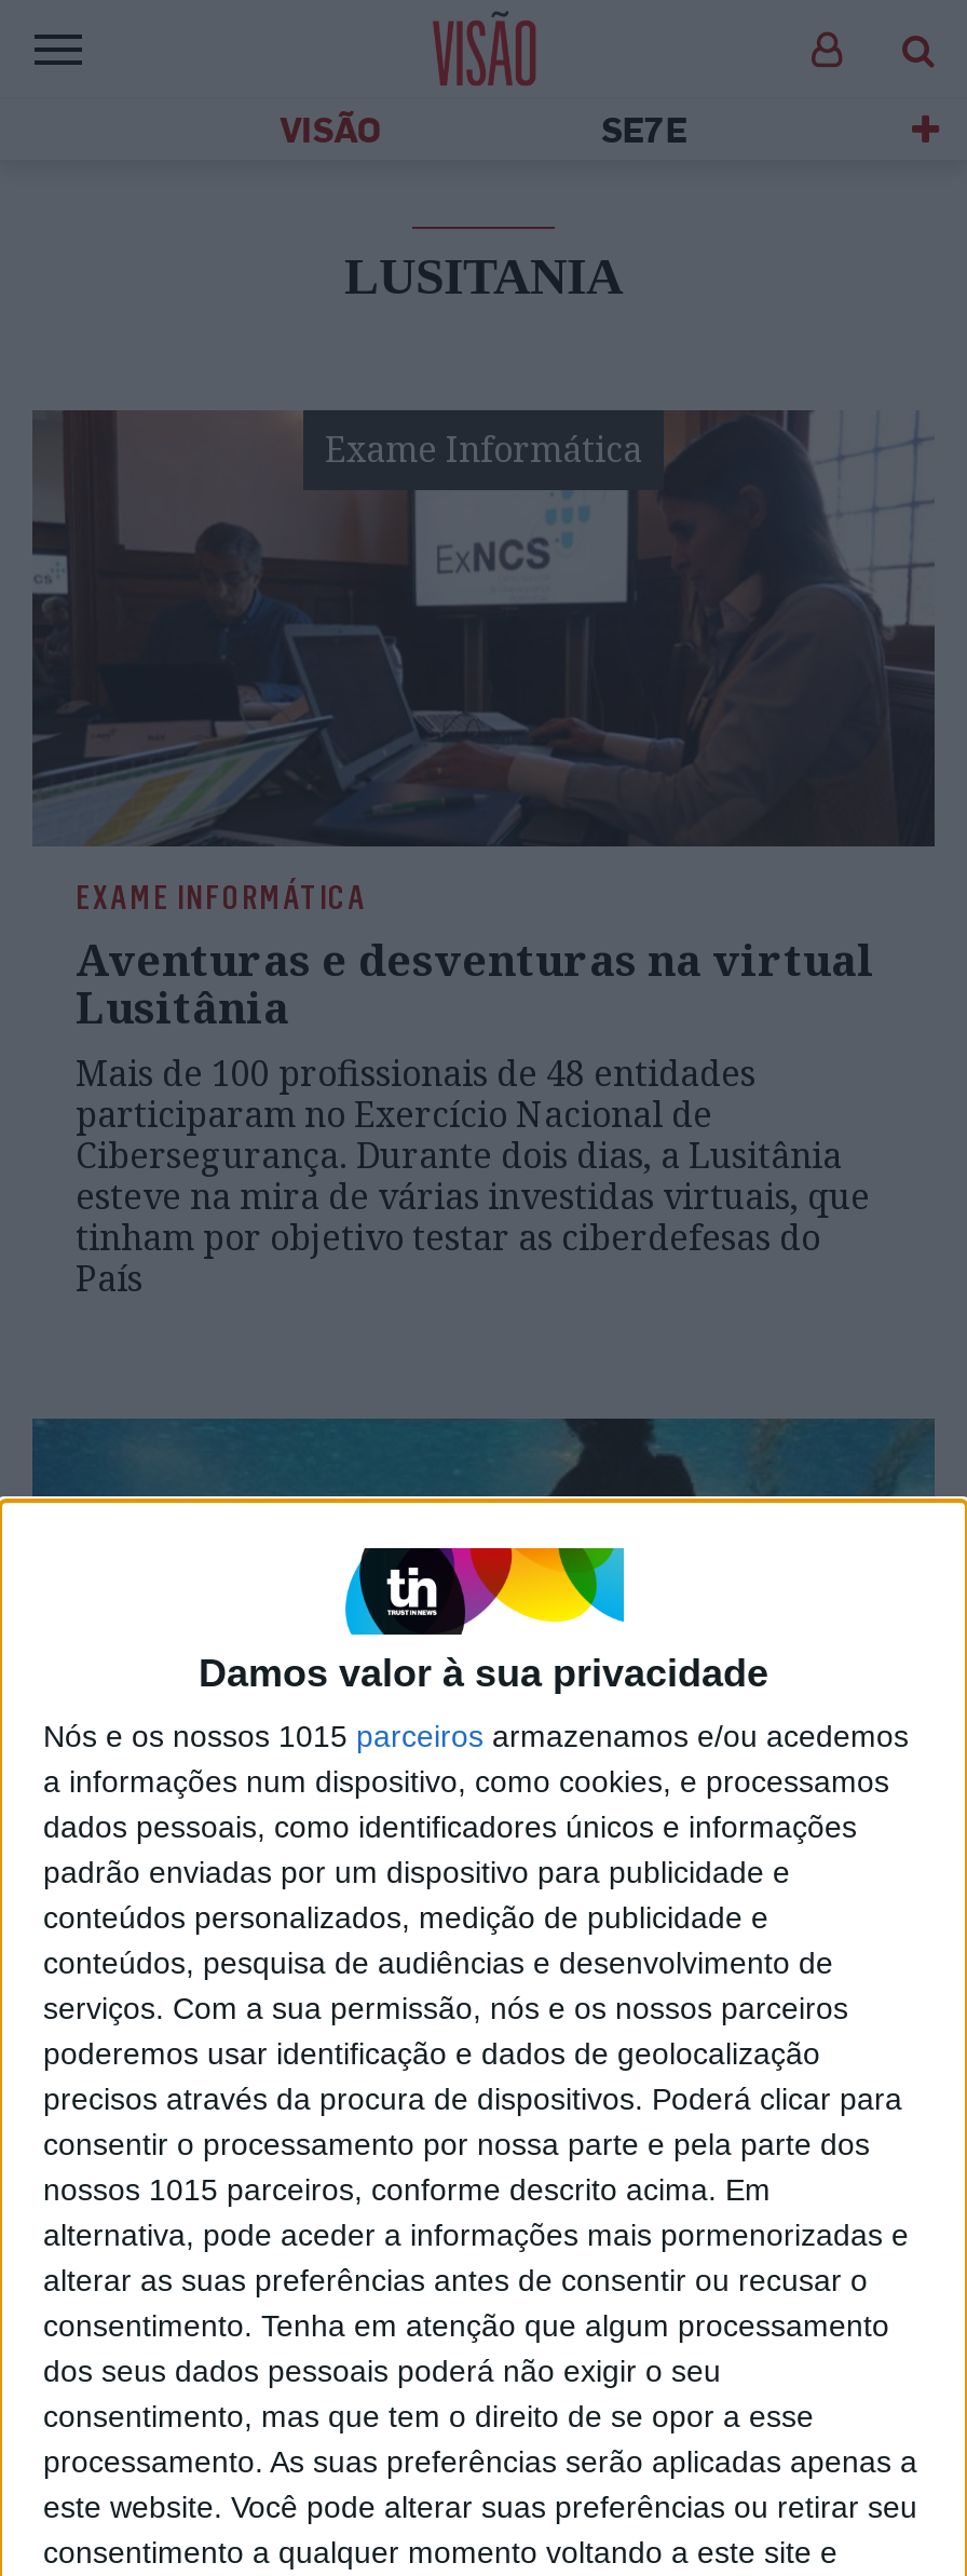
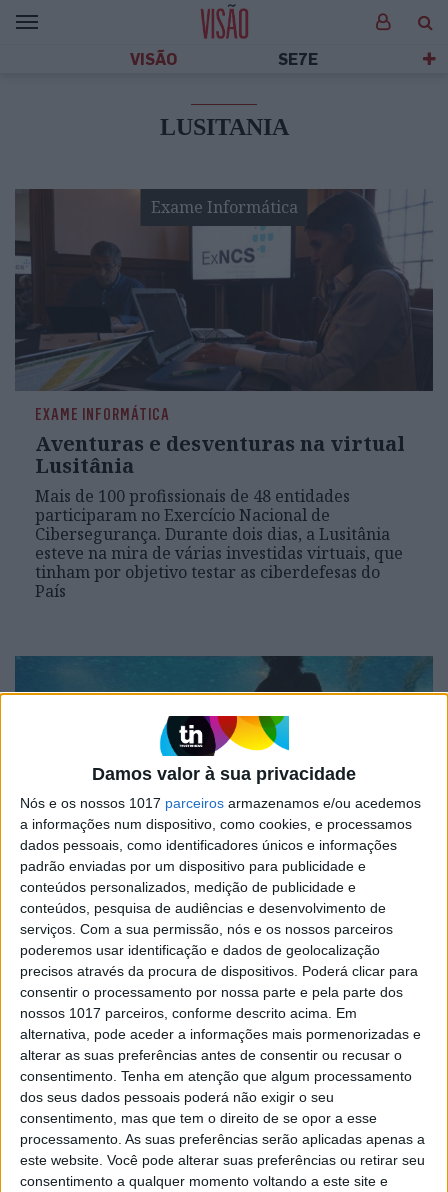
- Nós e os nossos 1015 parceiros armazenamos e/ou acedemos
+ Nós e os nossos 1017 parceiros armazenamos e/ou acedemos

- nossos 1015 parceiros, conforme descrito acima. Em
+ nossos 1017 parceiros, conforme descrito acima. Em
